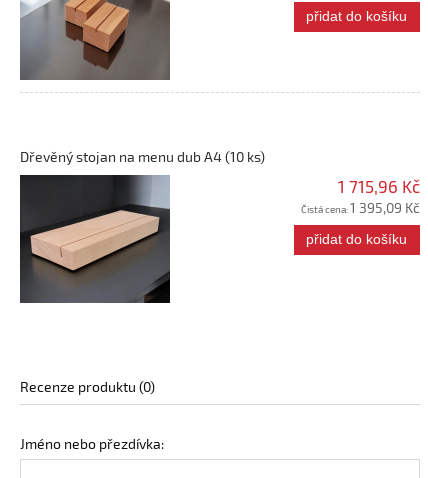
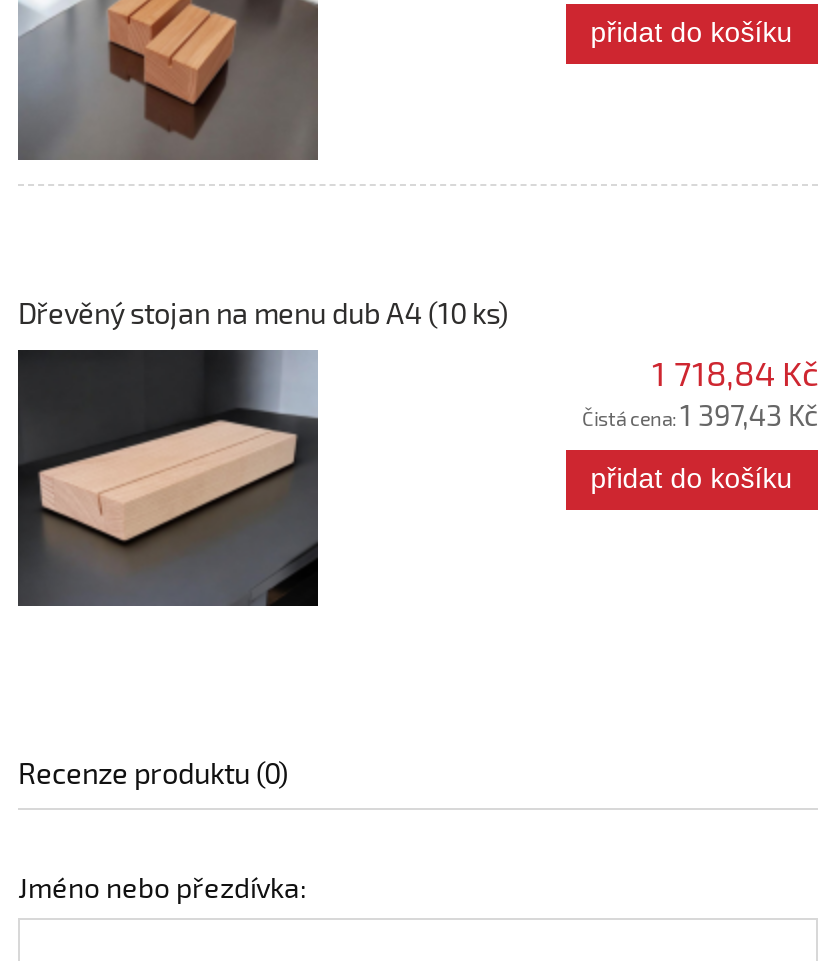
- 1 715,96 Kč
+ 1 718,84 Kč

- Čistá cena: 1 395,09 Kč
+ Čistá cena: 1 397,43 Kč
